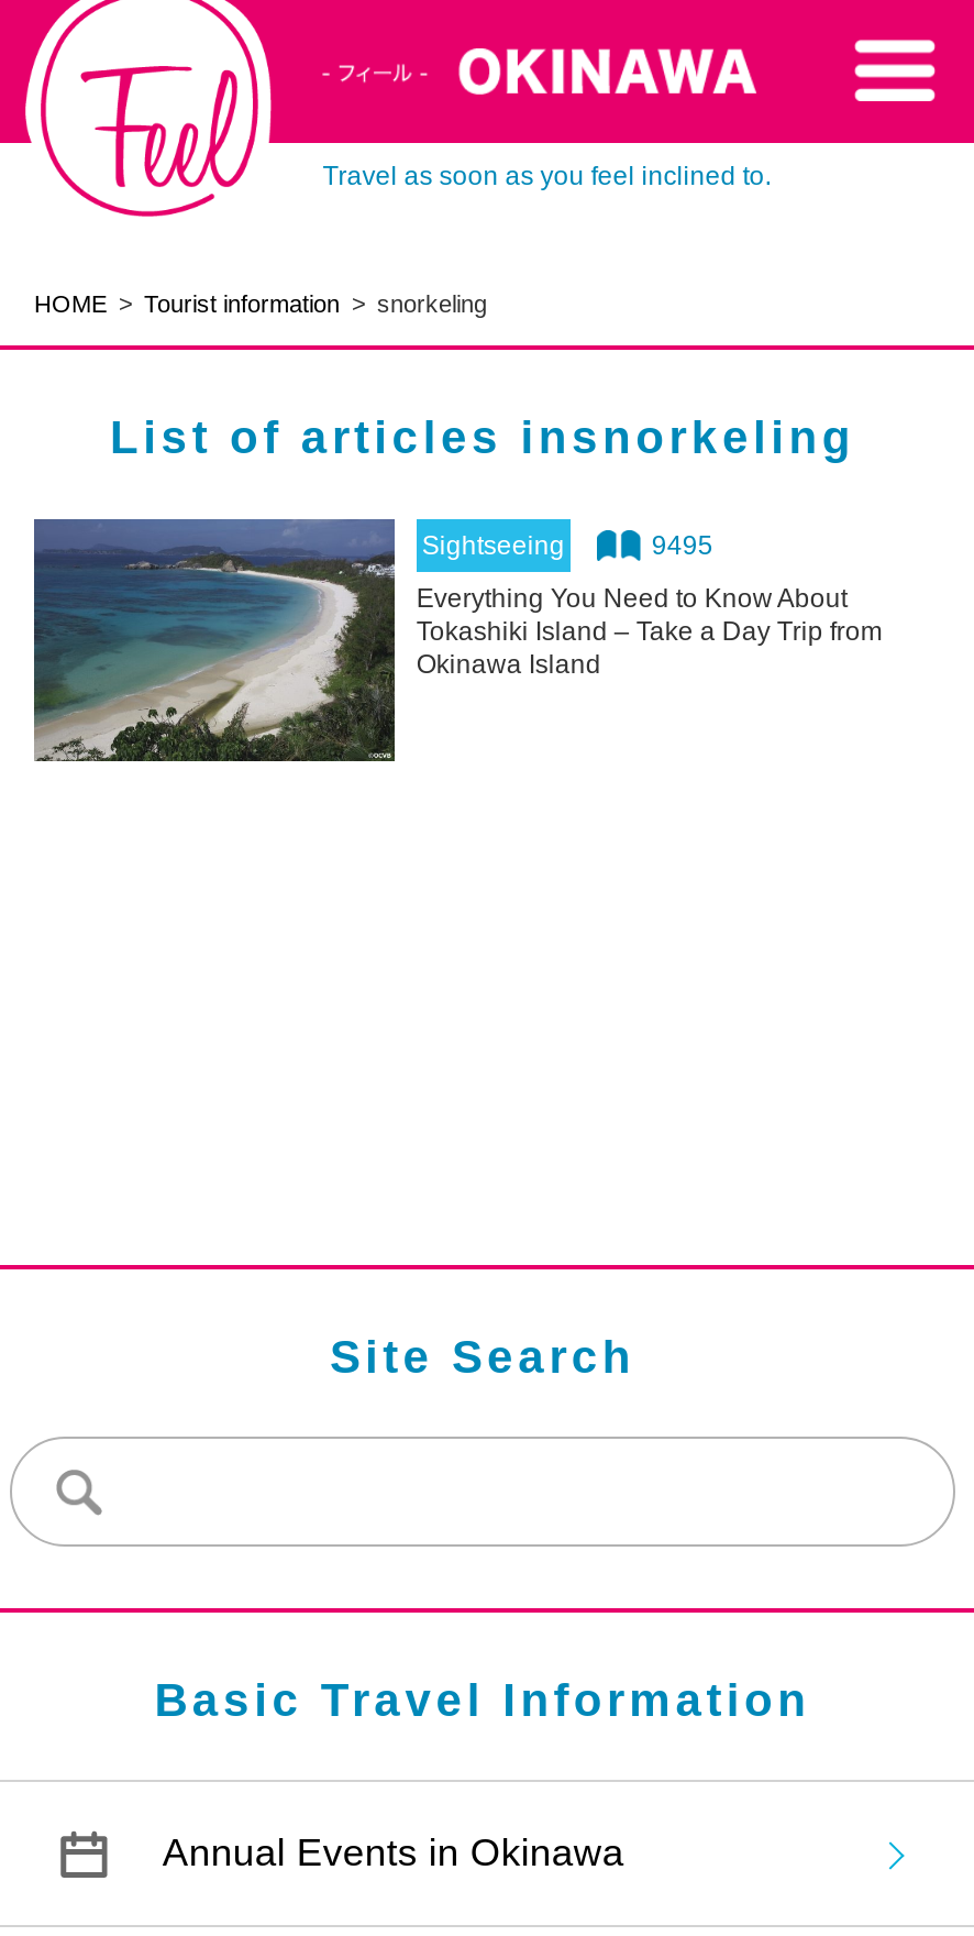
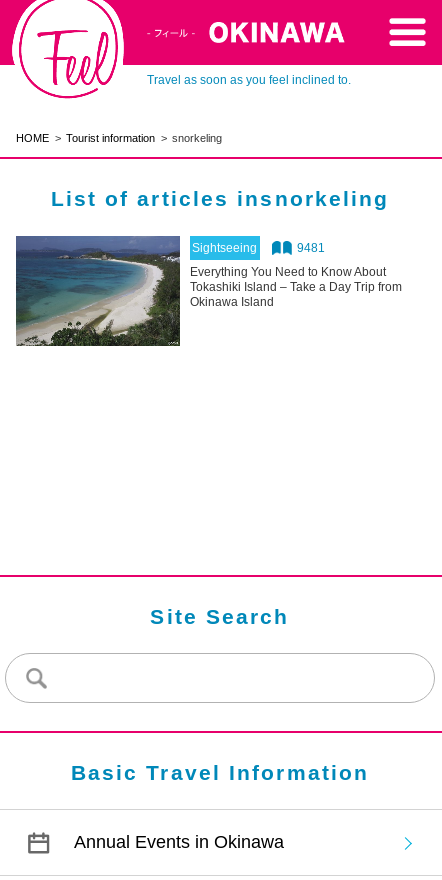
- 9495
+ 9481
